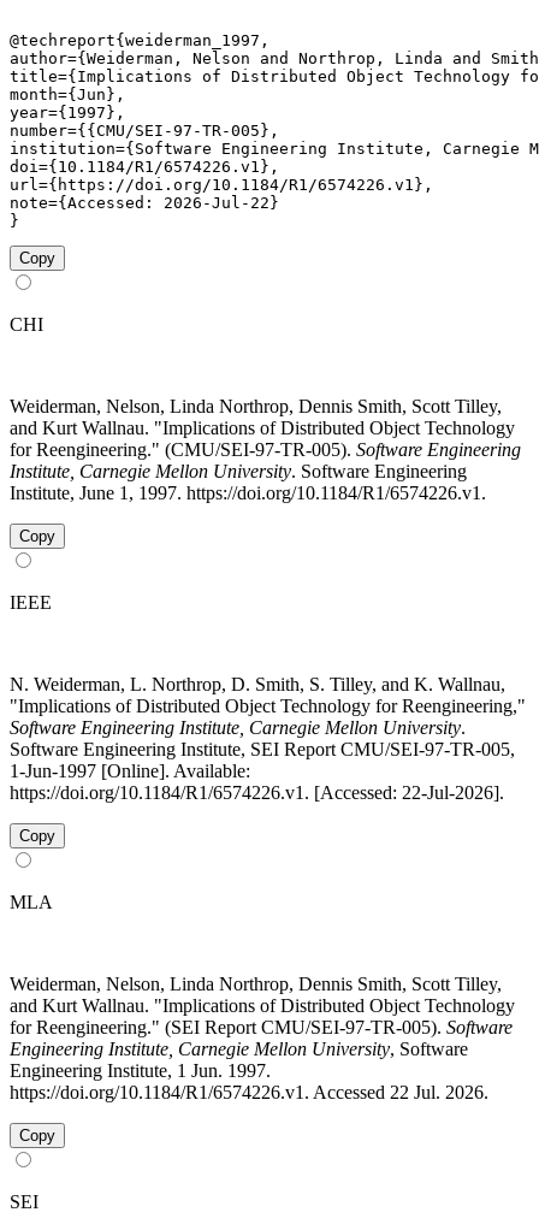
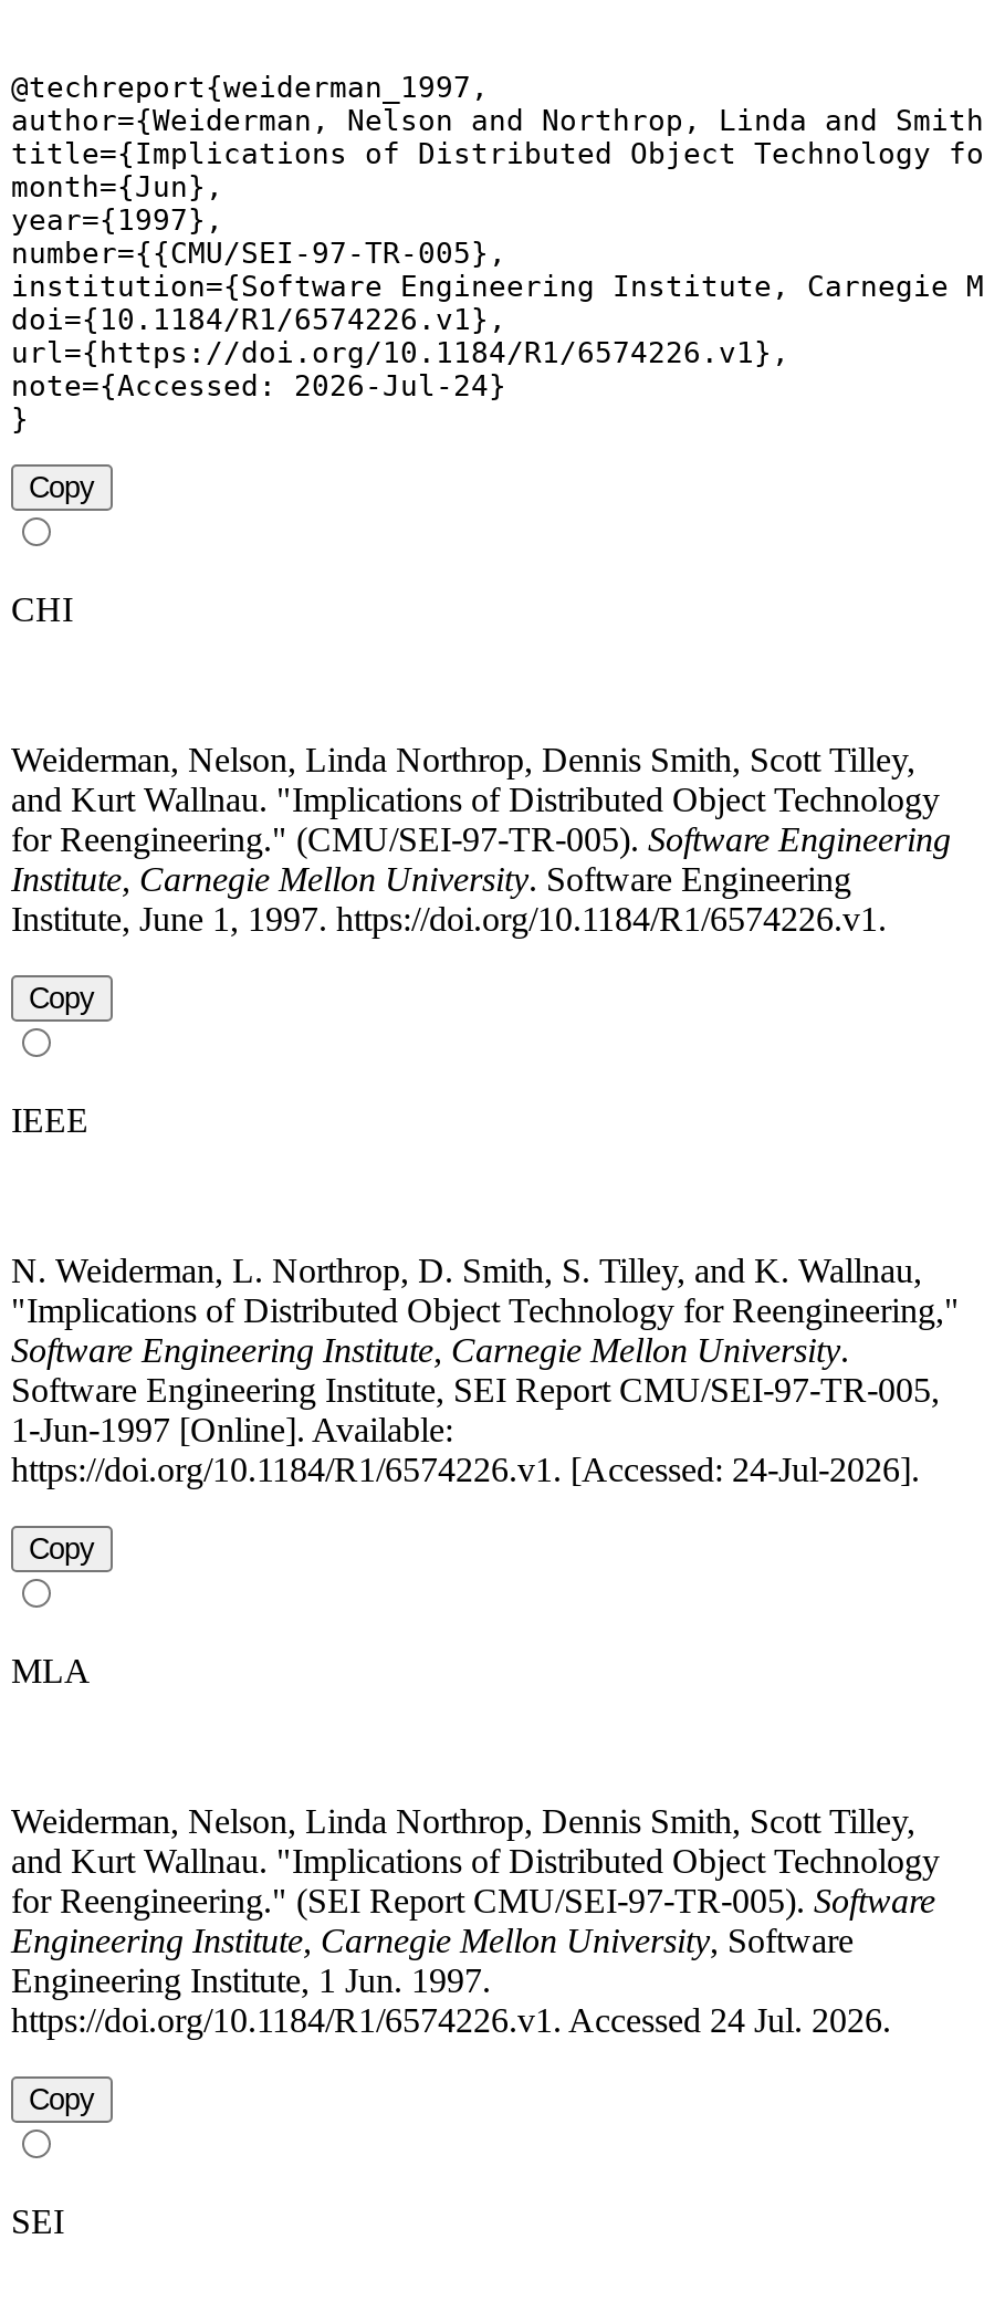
- note={Accessed: 2026-Jul-22}
+ note={Accessed: 2026-Jul-24}

- https://doi.org/10.1184/R1/6574226.v1. [Accessed: 22-Jul-2026].
+ https://doi.org/10.1184/R1/6574226.v1. [Accessed: 24-Jul-2026].

- https://doi.org/10.1184/R1/6574226.v1. Accessed 22 Jul. 2026.
+ https://doi.org/10.1184/R1/6574226.v1. Accessed 24 Jul. 2026.
